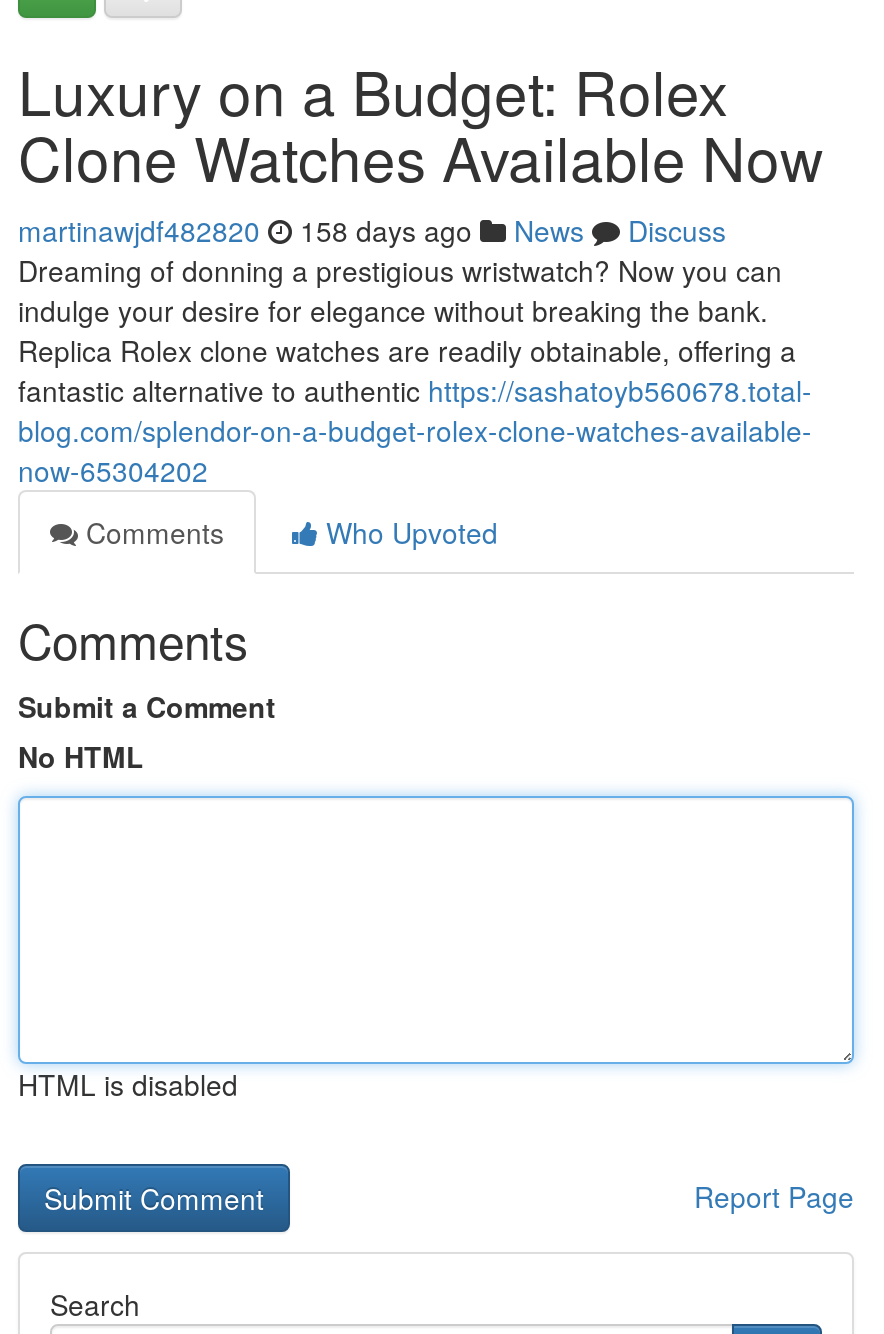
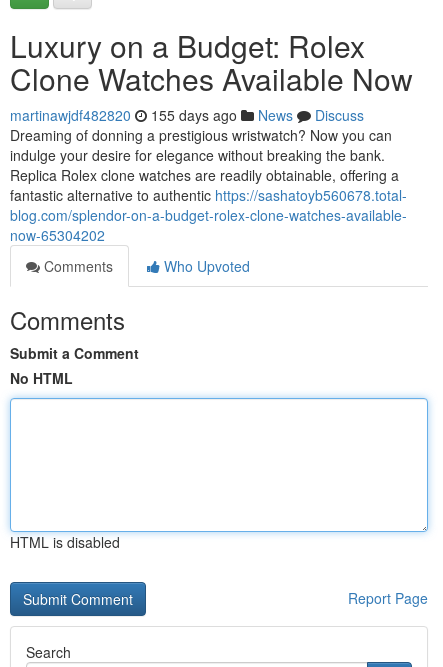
- martinawjdf482820 158 days ago News Discuss
+ martinawjdf482820 155 days ago News Discuss
